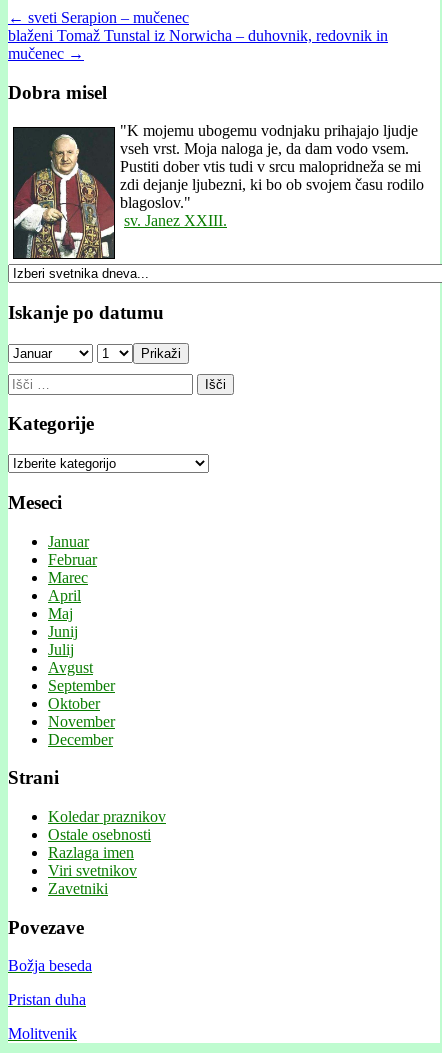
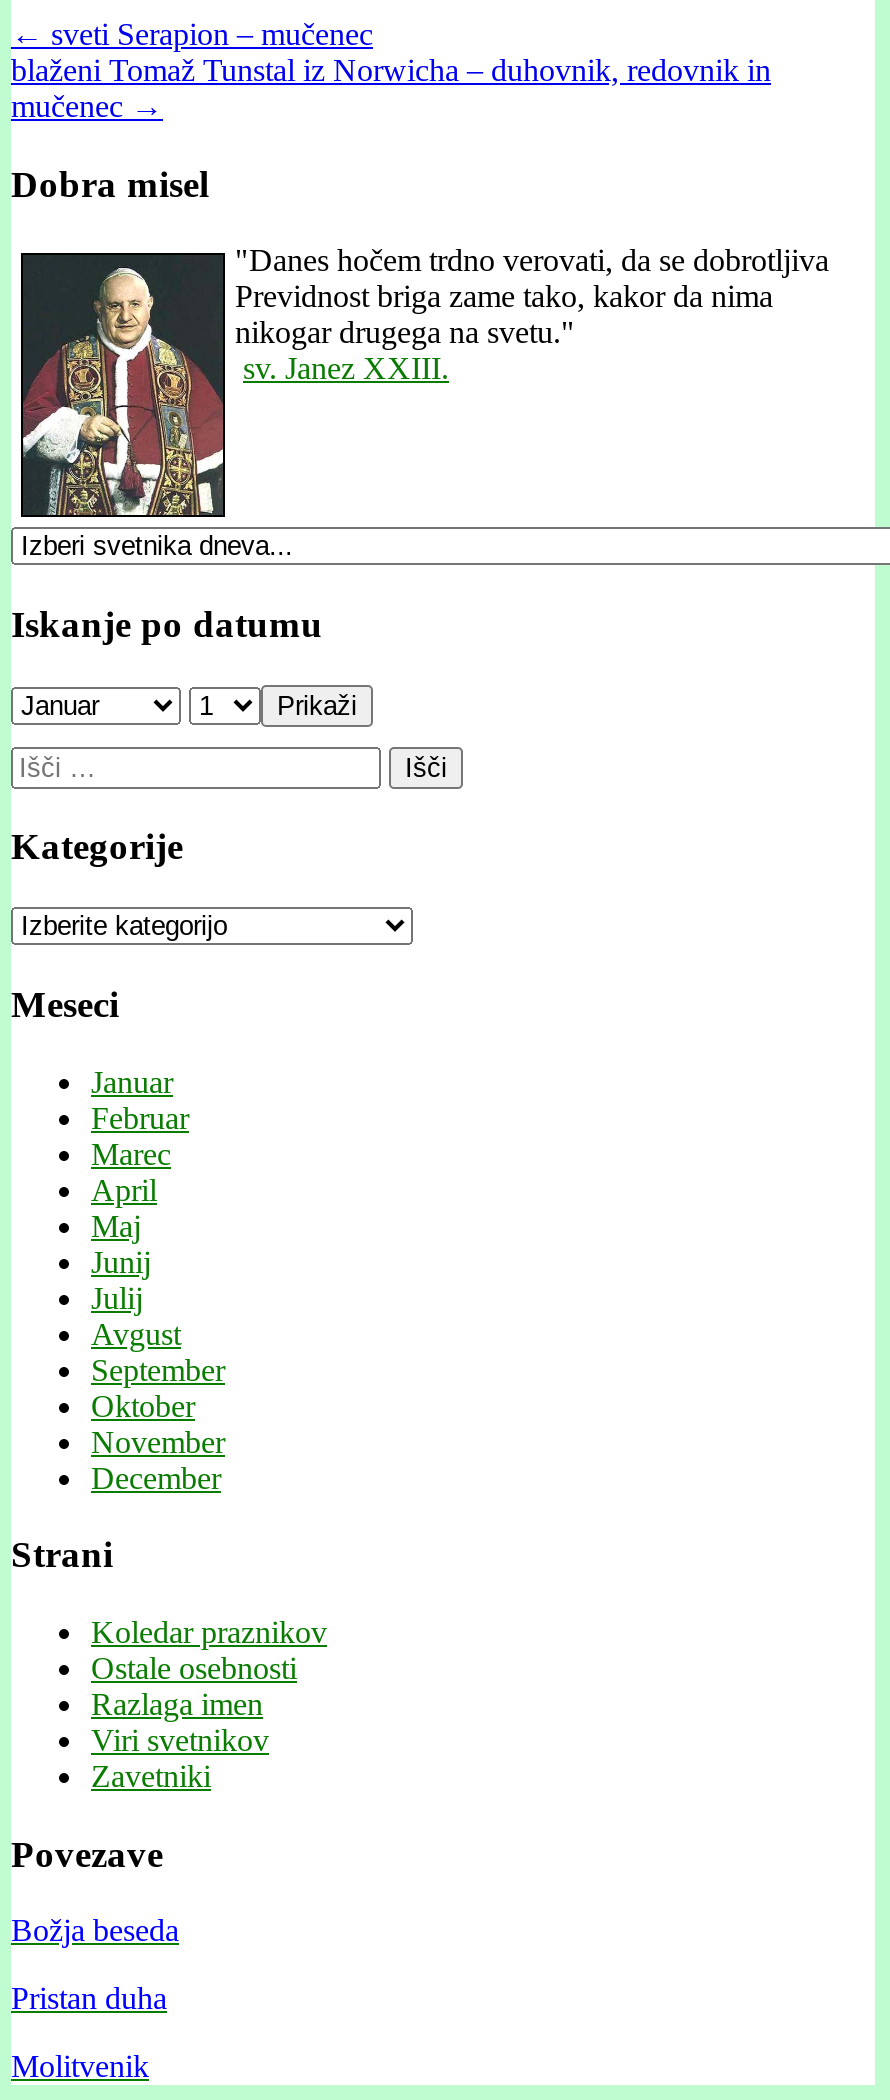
- "K mojemu ubogemu vodnjaku prihajajo ljudje
- vseh vrst. Moja naloga je, da dam vodo vsem.
- Pustiti dober vtis tudi v srcu malopridneža se mi
- zdi dejanje ljubezni, ki bo ob svojem času rodilo
- blagoslov."
+ "Danes hočem trdno verovati, da se dobrotljiva
+ Previdnost briga zame tako, kakor da nima
+ nikogar drugega na svetu."

moved up: sv. Janez XXIII.
